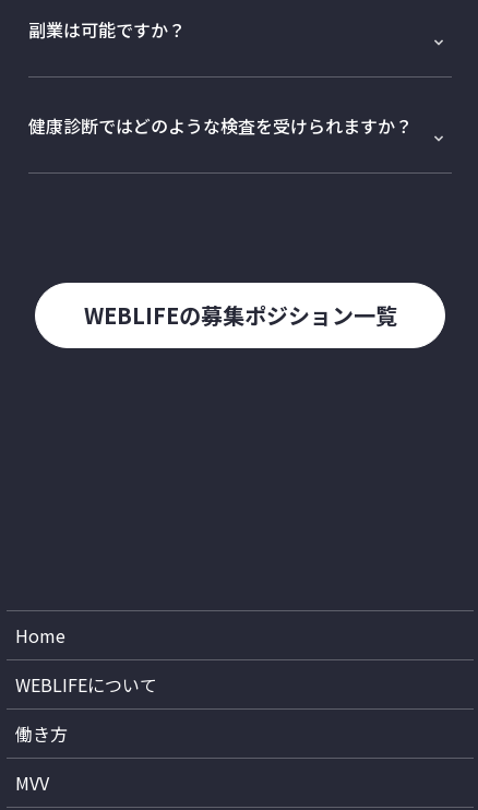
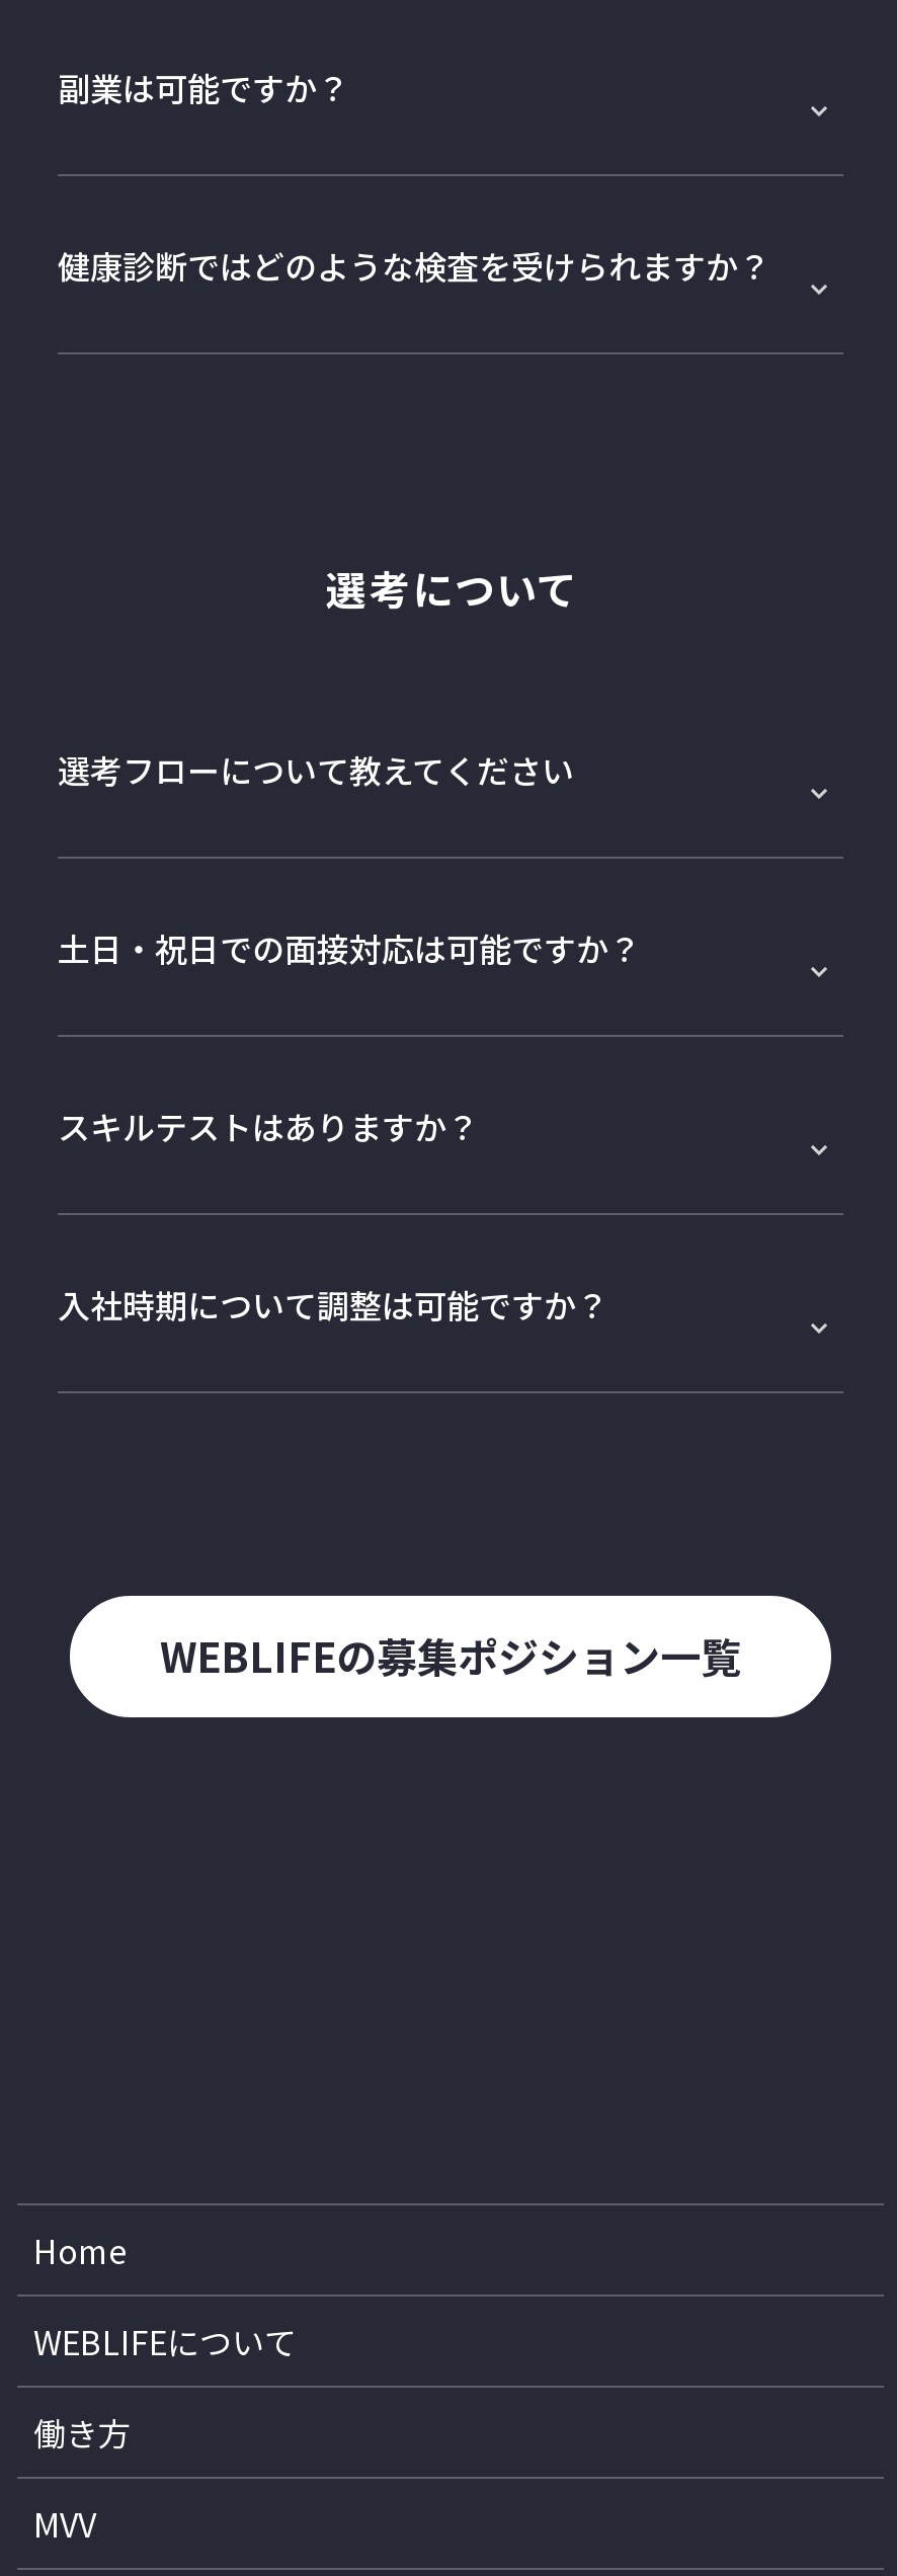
+ 選考について
+ 選考フローについて教えてください

+ 土日・祝日での面接対応は可能ですか？

+ スキルテストはありますか？

+ 入社時期について調整は可能ですか？
